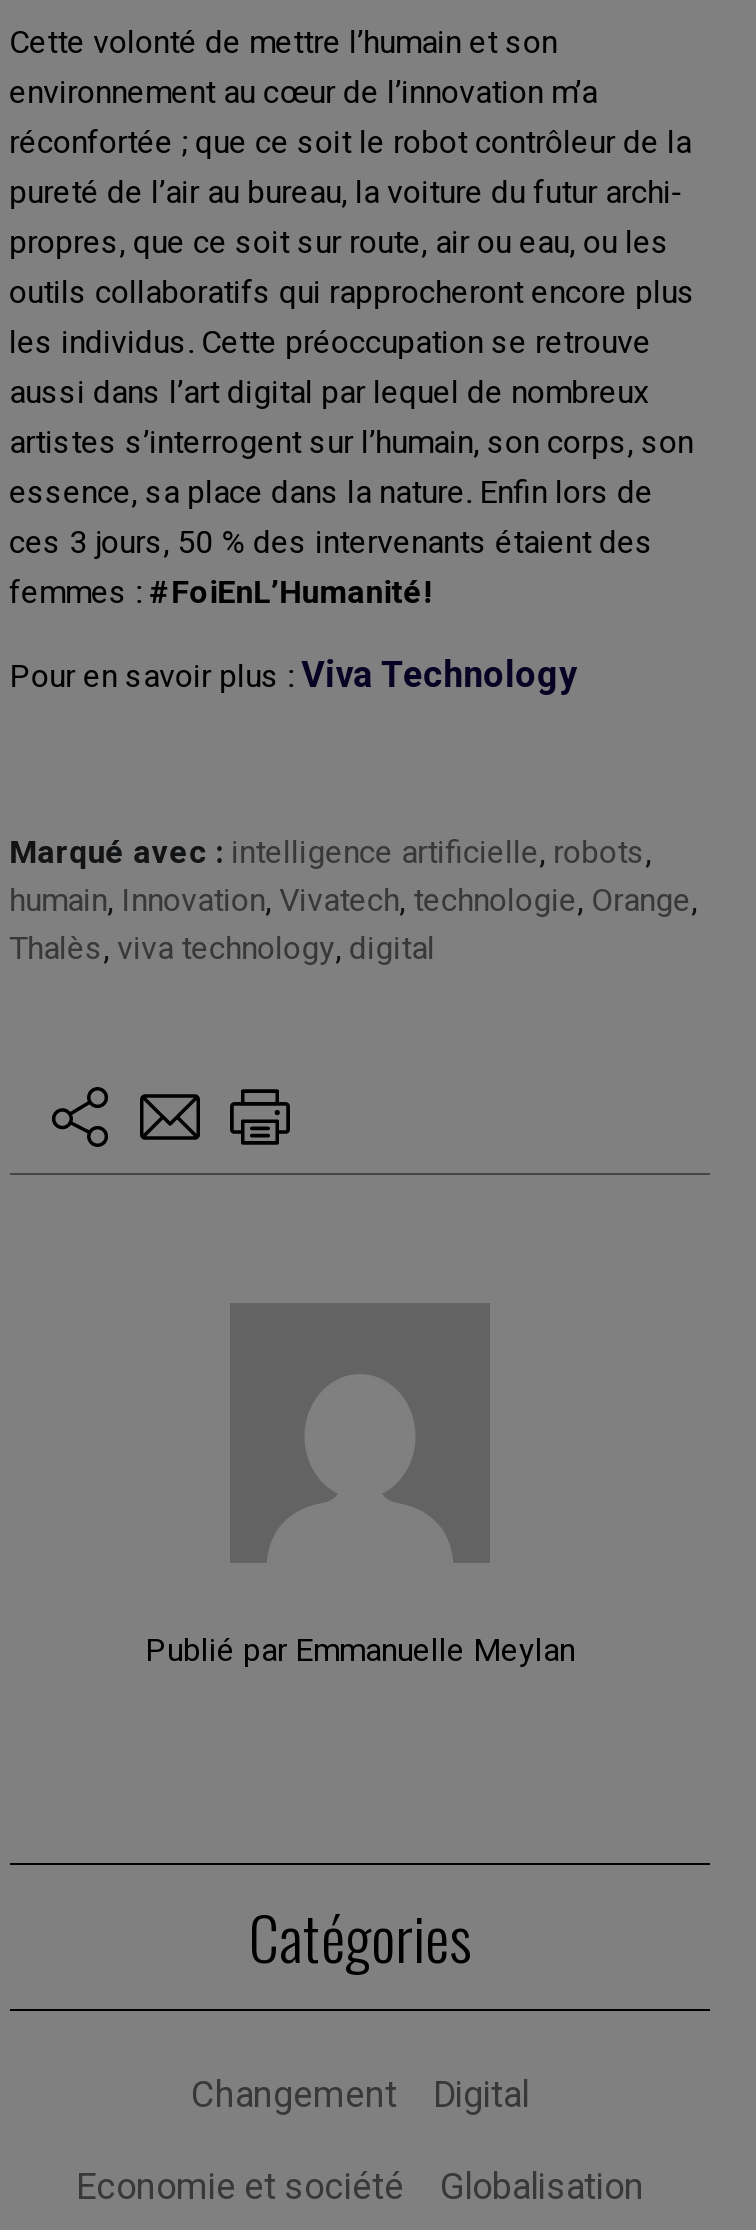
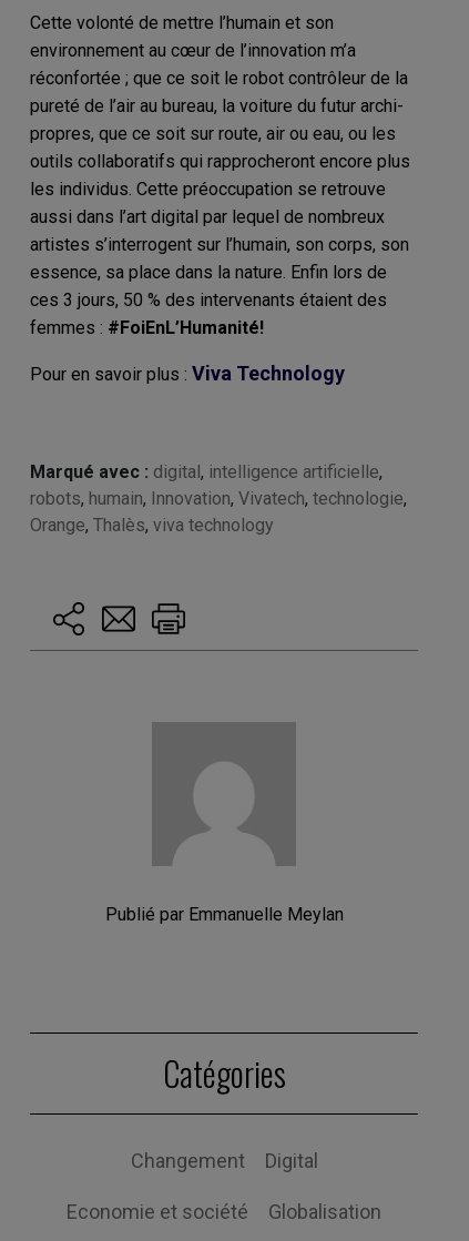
- Marqué avec : intelligence artificielle, robots,
- humain, Innovation, Vivatech, technologie, Orange,
- Thalès, viva technology, digital
+ Marqué avec : digital, intelligence artificielle,
+ robots, humain, Innovation, Vivatech, technologie,
+ Orange, Thalès, viva technology
